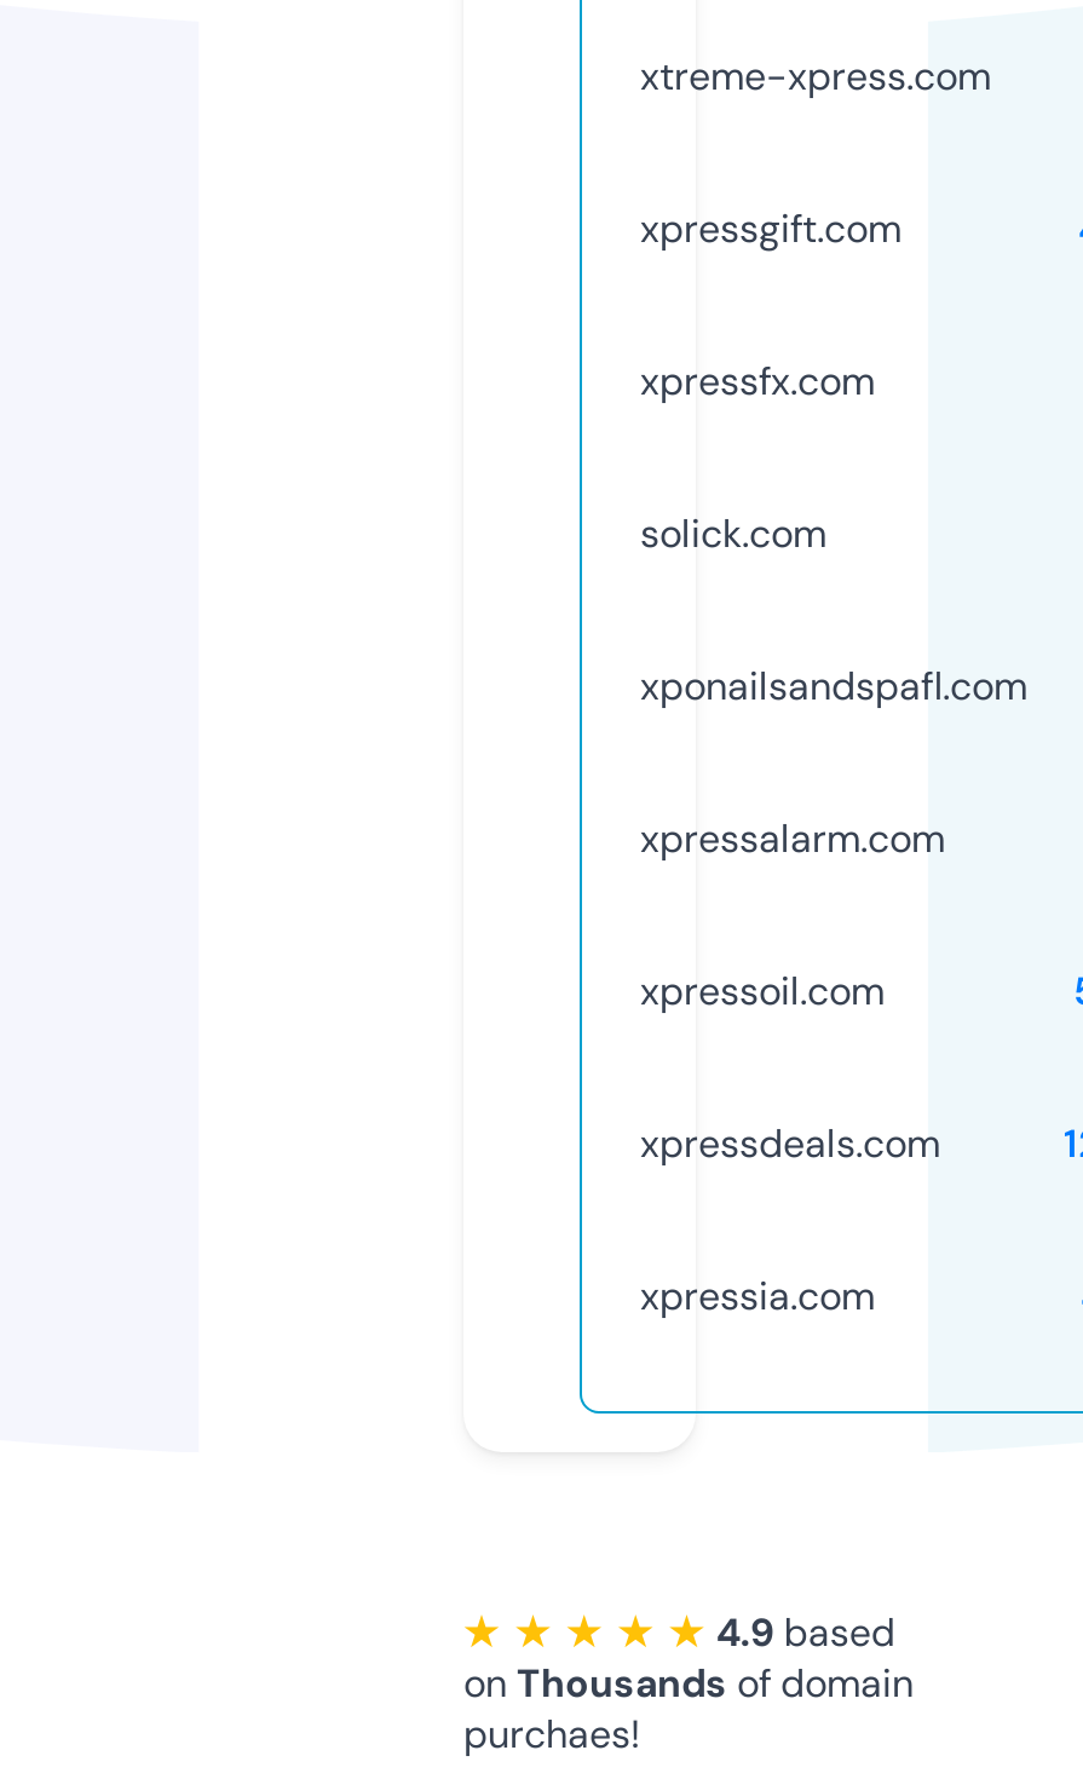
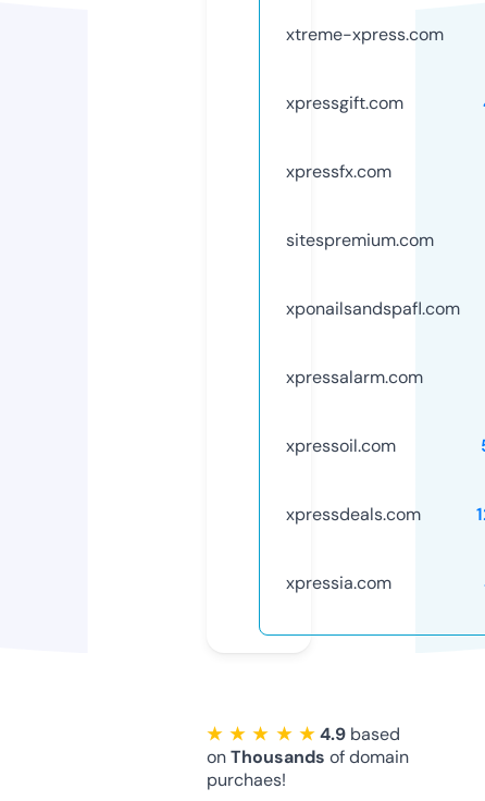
- solick.com
+ sitespremium.com
